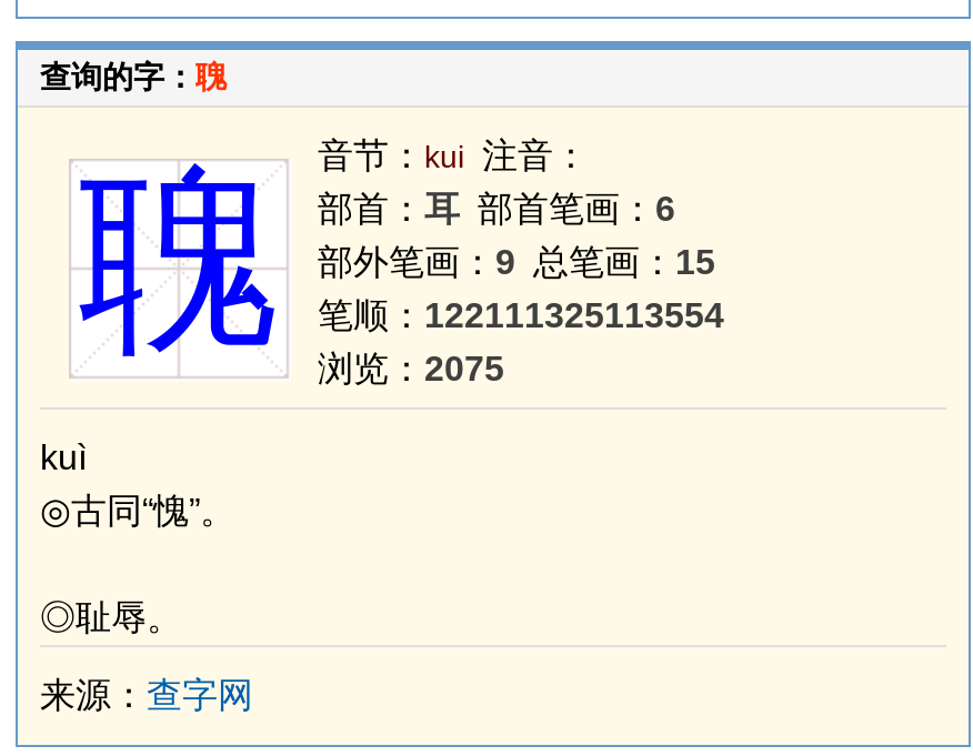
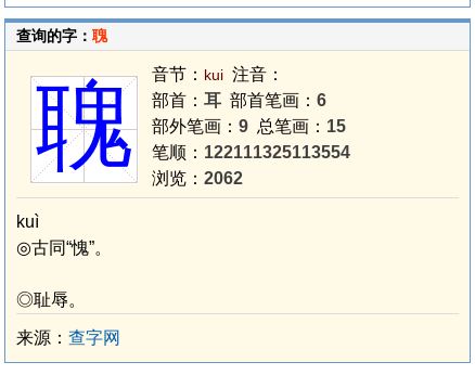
- 浏览：2075
+ 浏览：2062
